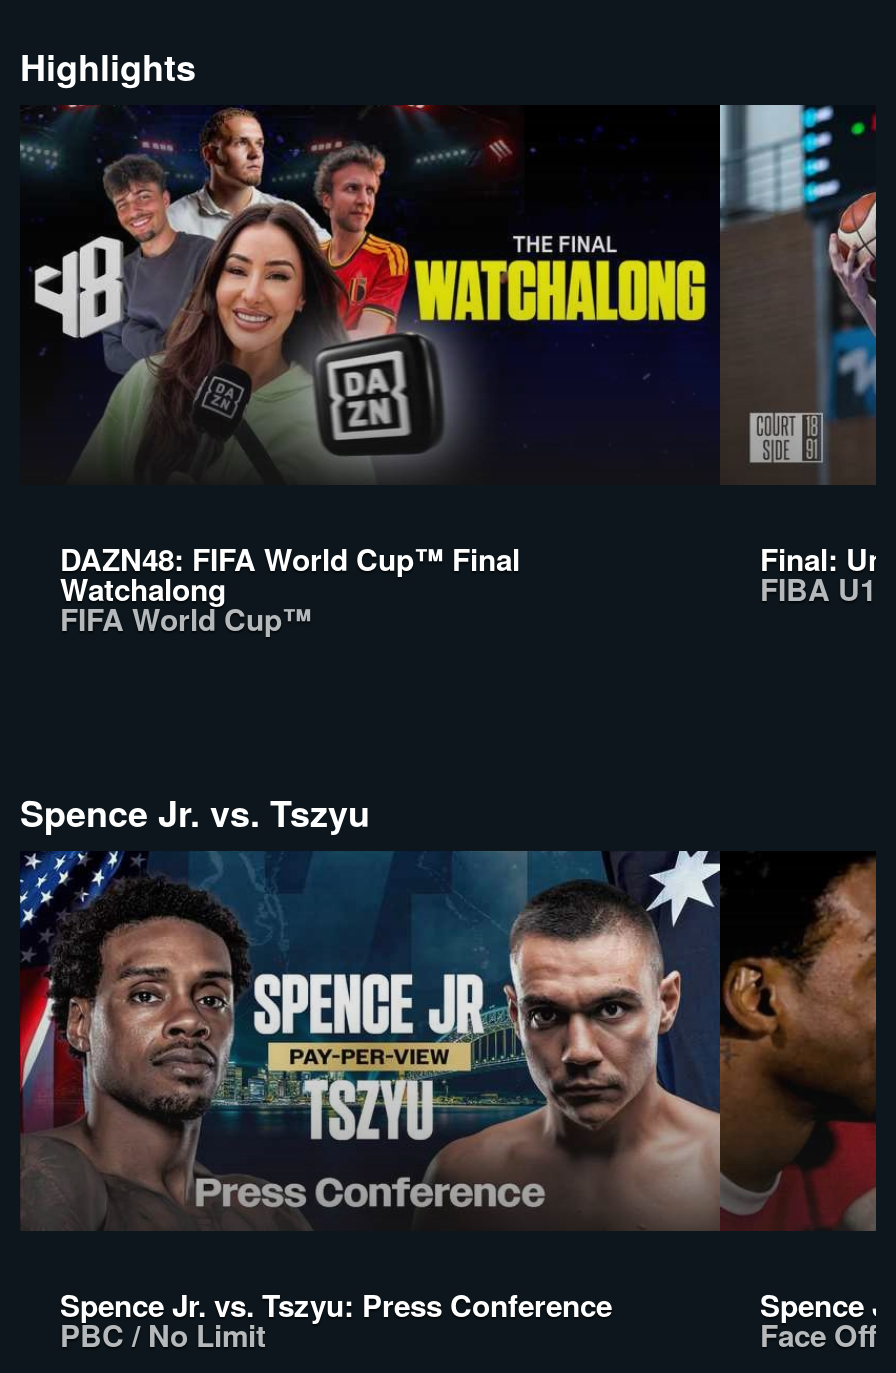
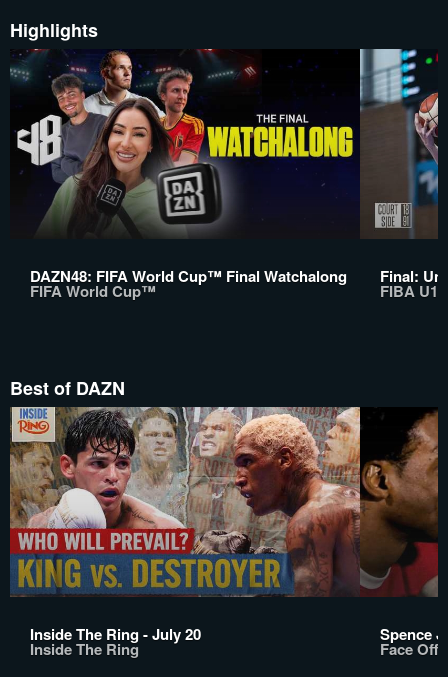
- Spence Jr. vs. Tszyu
+ Best of DAZN

- [image]
- Spence Jr. vs. Tszyu: Press Conference
- PBC / No Limit
+ [image]
+ Inside The Ring - July 20
+ Inside The Ring
